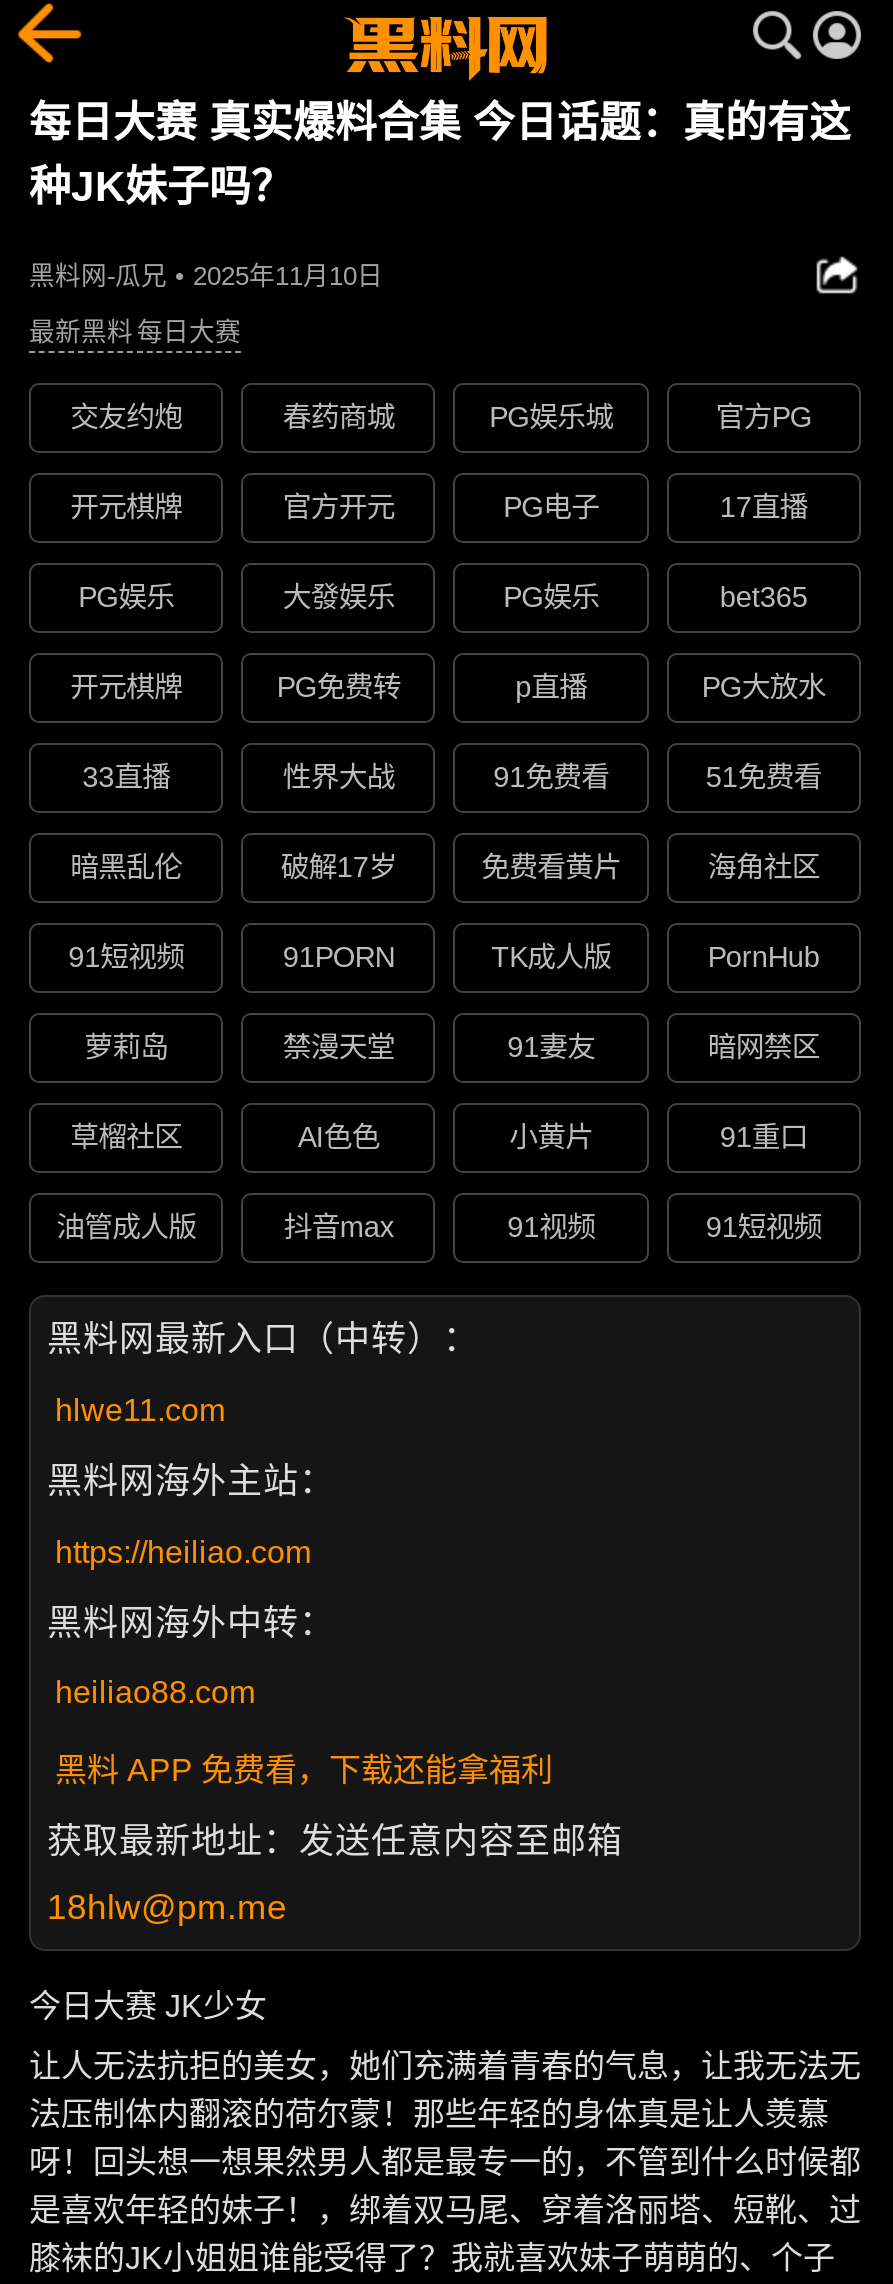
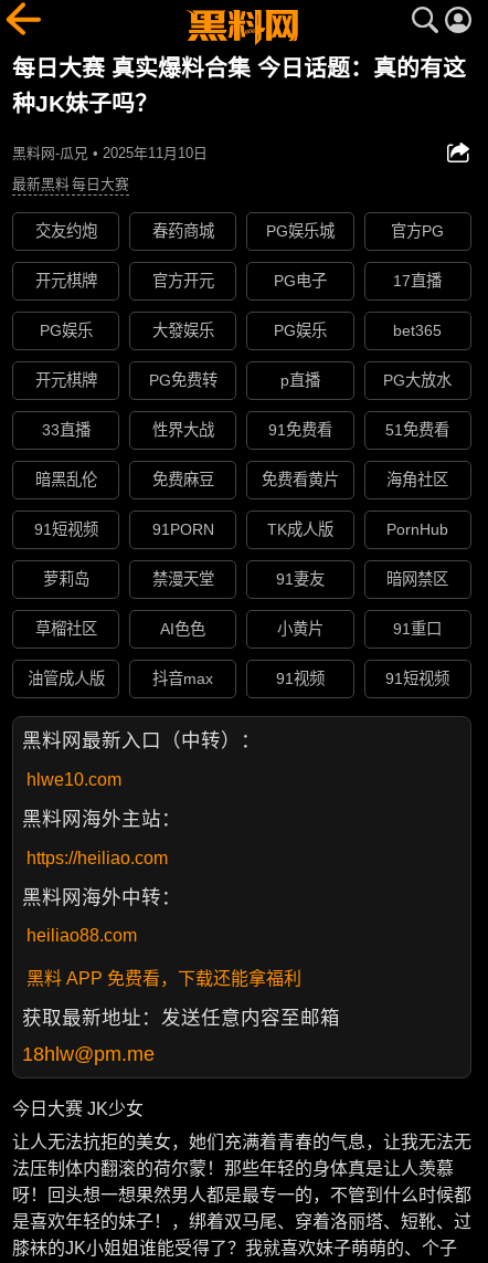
- 破解17岁
+ 免费麻豆

- hlwe11.com
+ hlwe10.com
